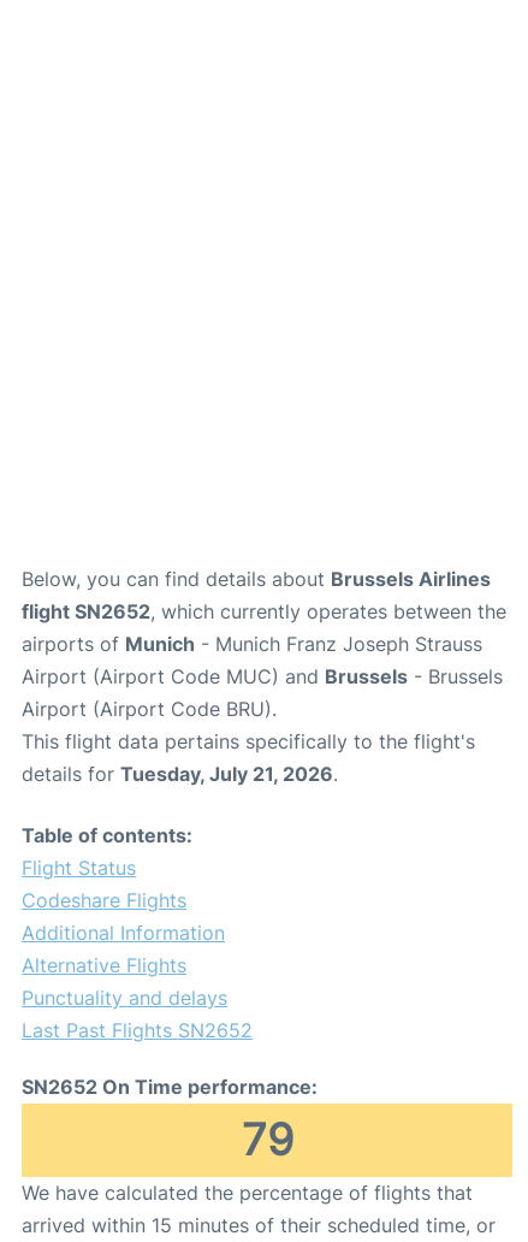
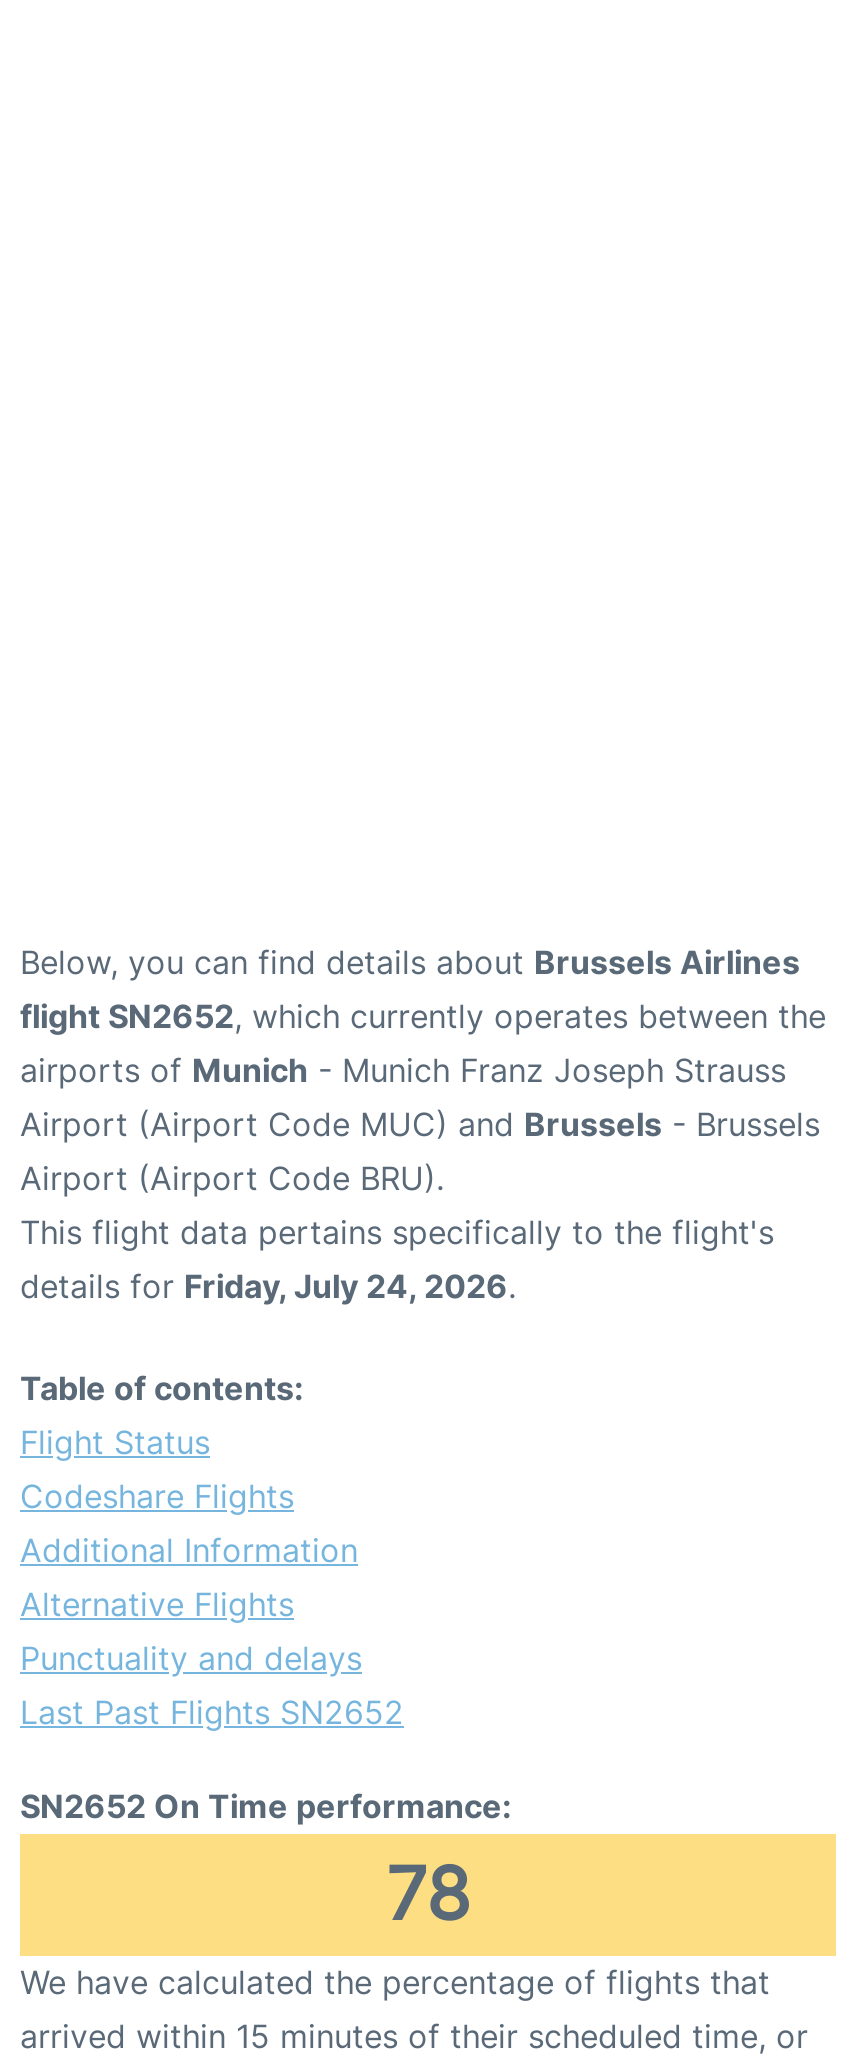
- details for Tuesday, July 21, 2026.
+ details for Friday, July 24, 2026.

- 79
+ 78
